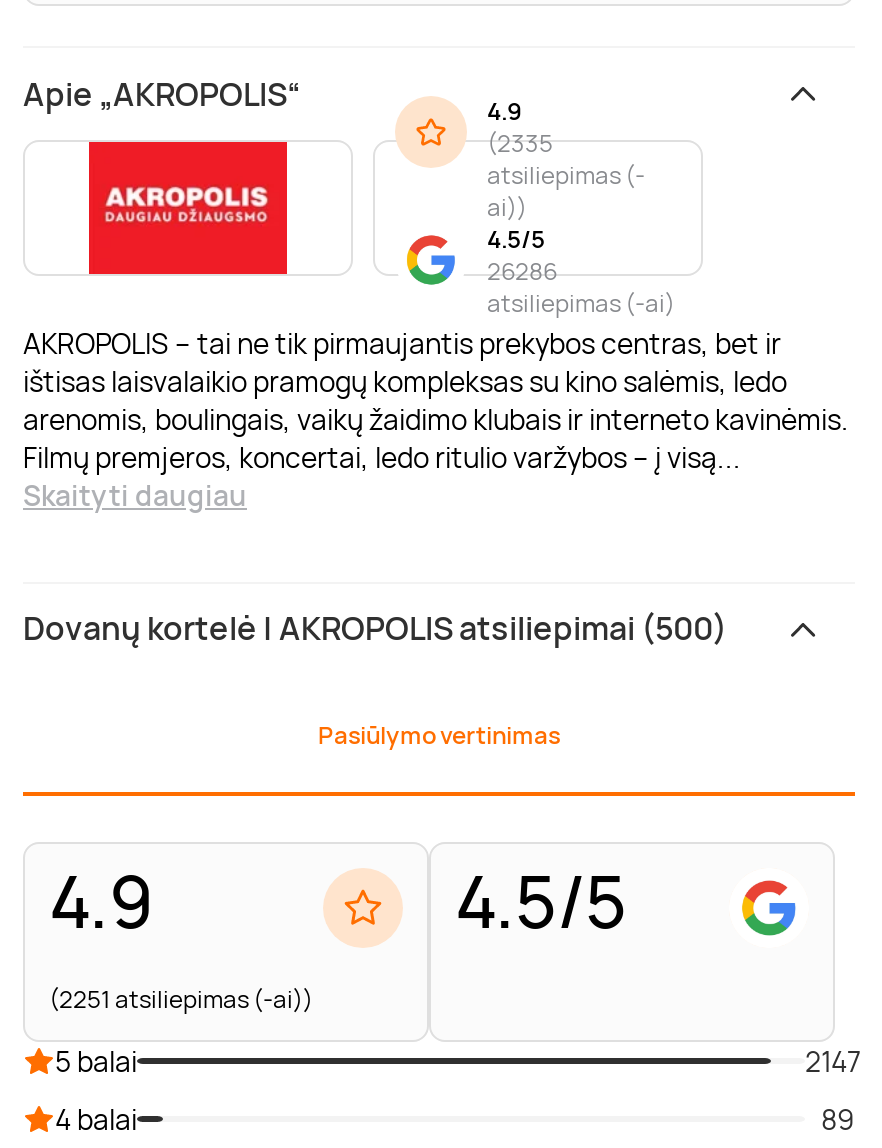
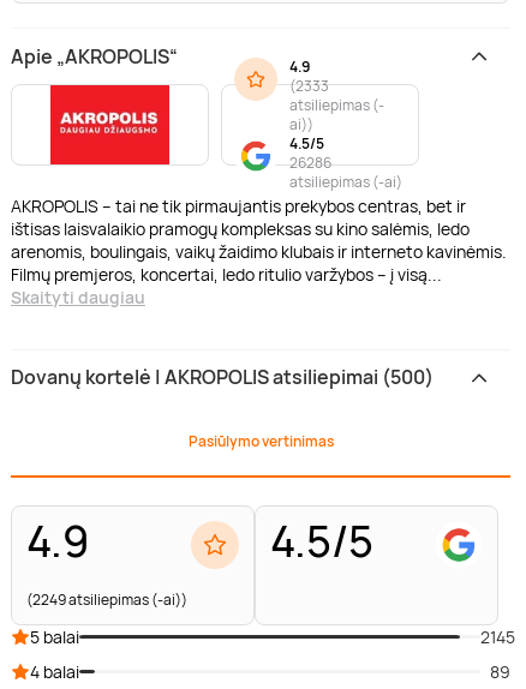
- (2335
+ (2333

- (2251 atsiliepimas (-ai))
+ (2249 atsiliepimas (-ai))

- 2147
+ 2145
